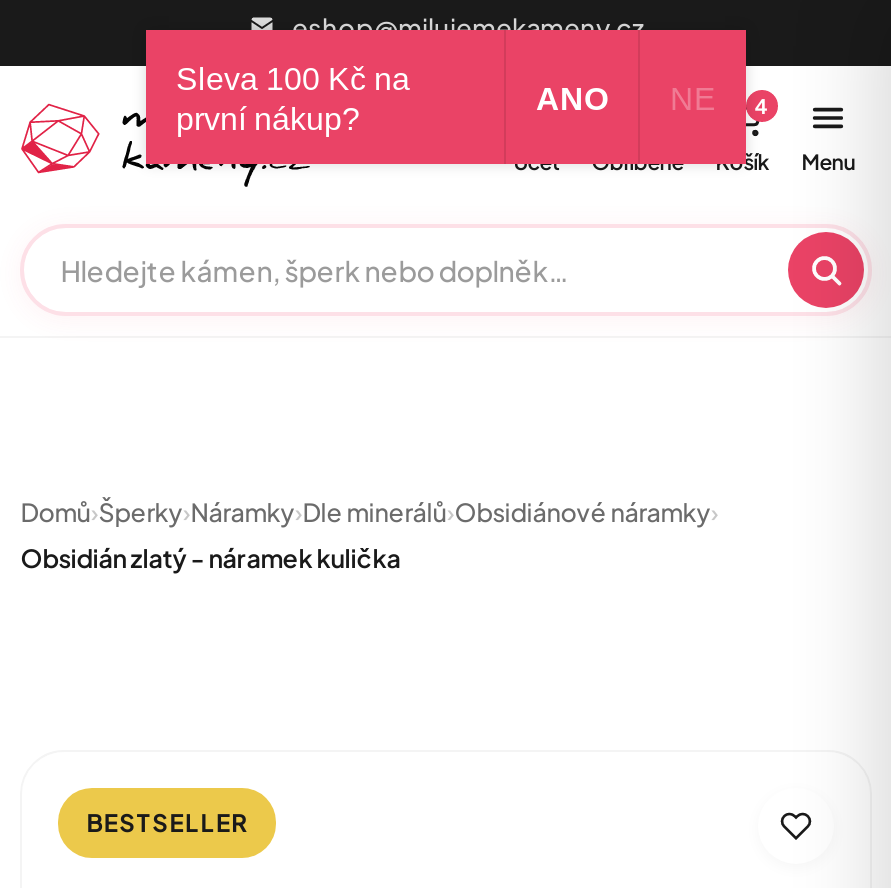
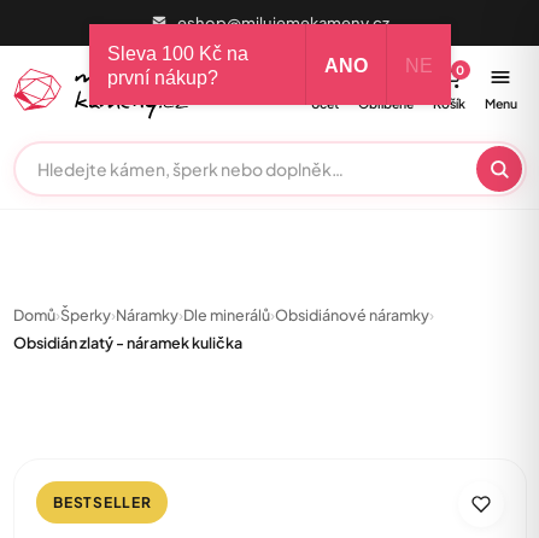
- 4
+ 0
